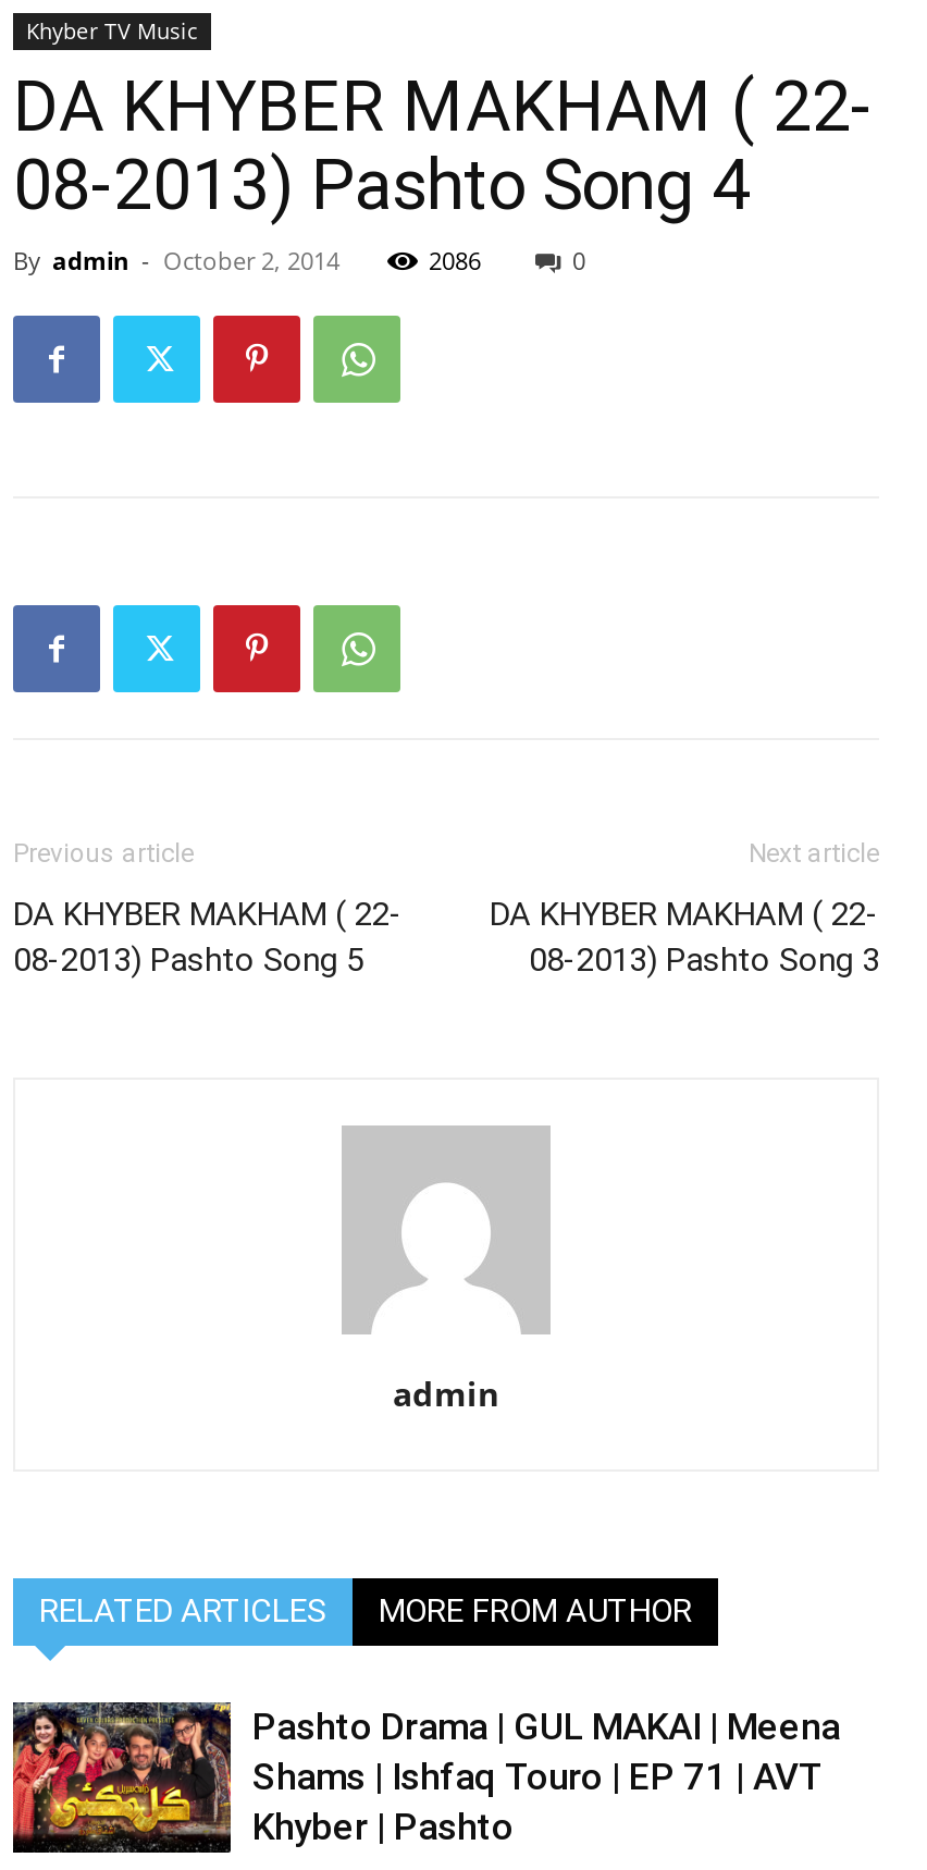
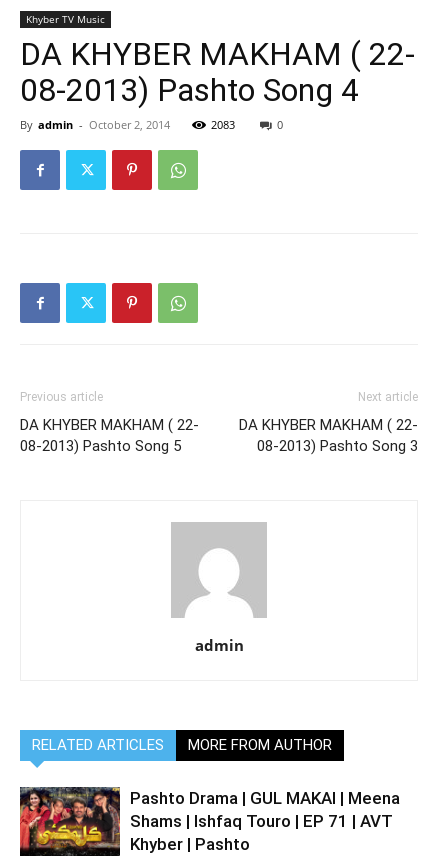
- 2086
+ 2083
